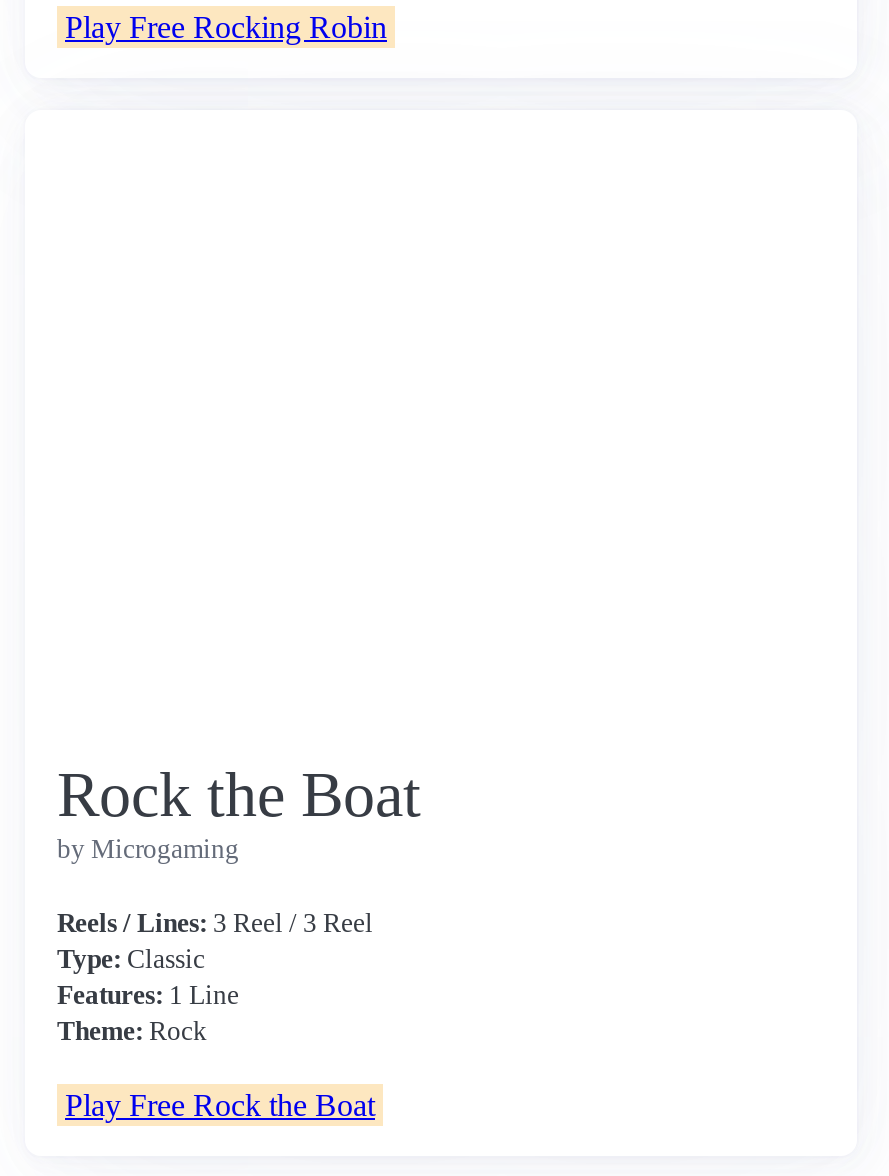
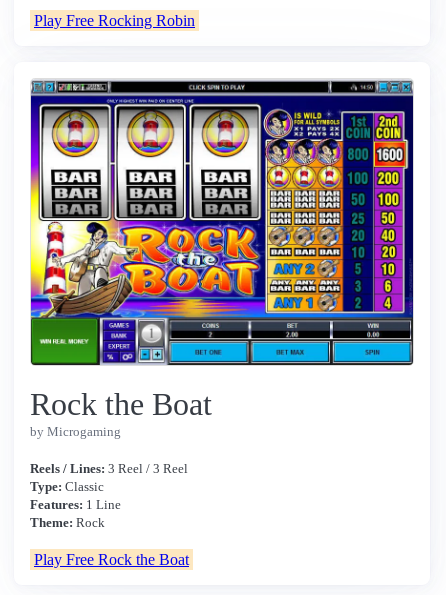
+ [image]
